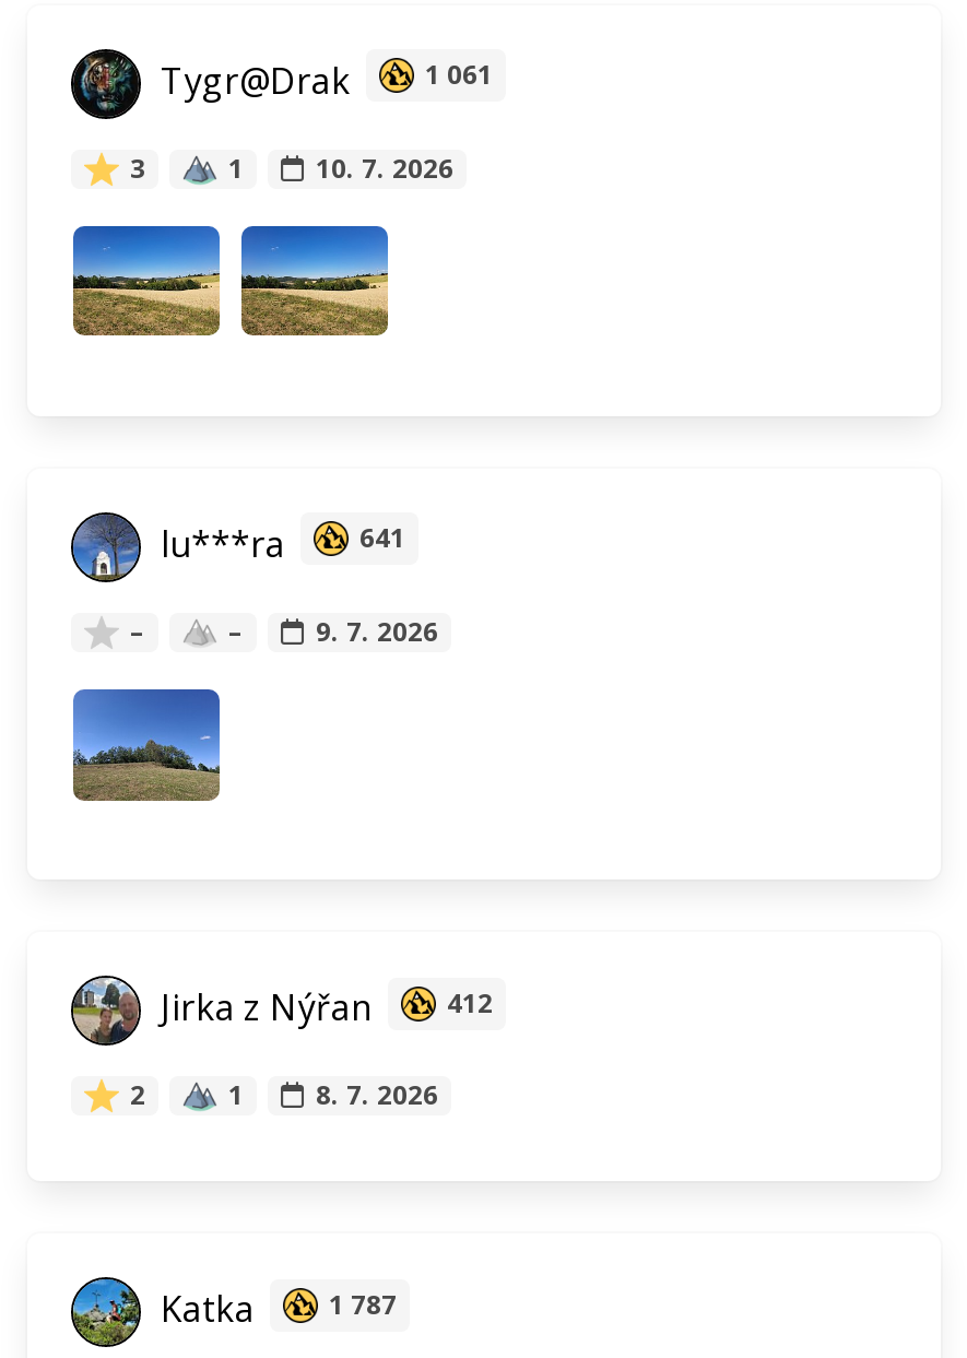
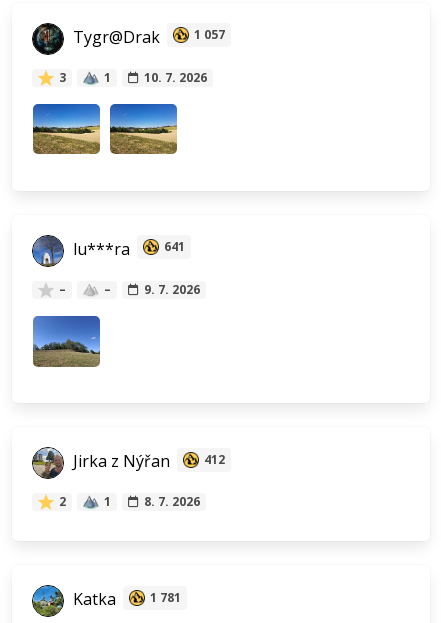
- Tygr@Drak 1 061
+ Tygr@Drak 1 057

- Katka 1 787
+ Katka 1 781
